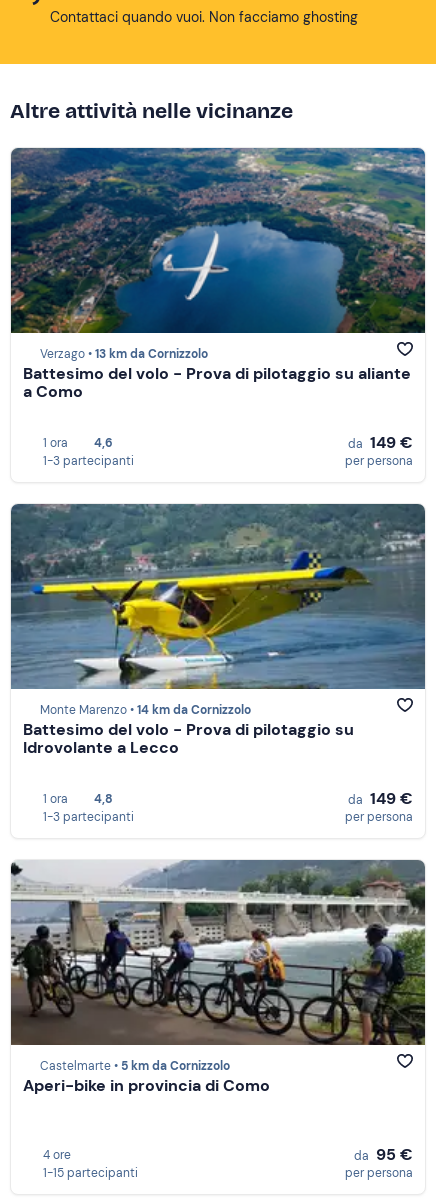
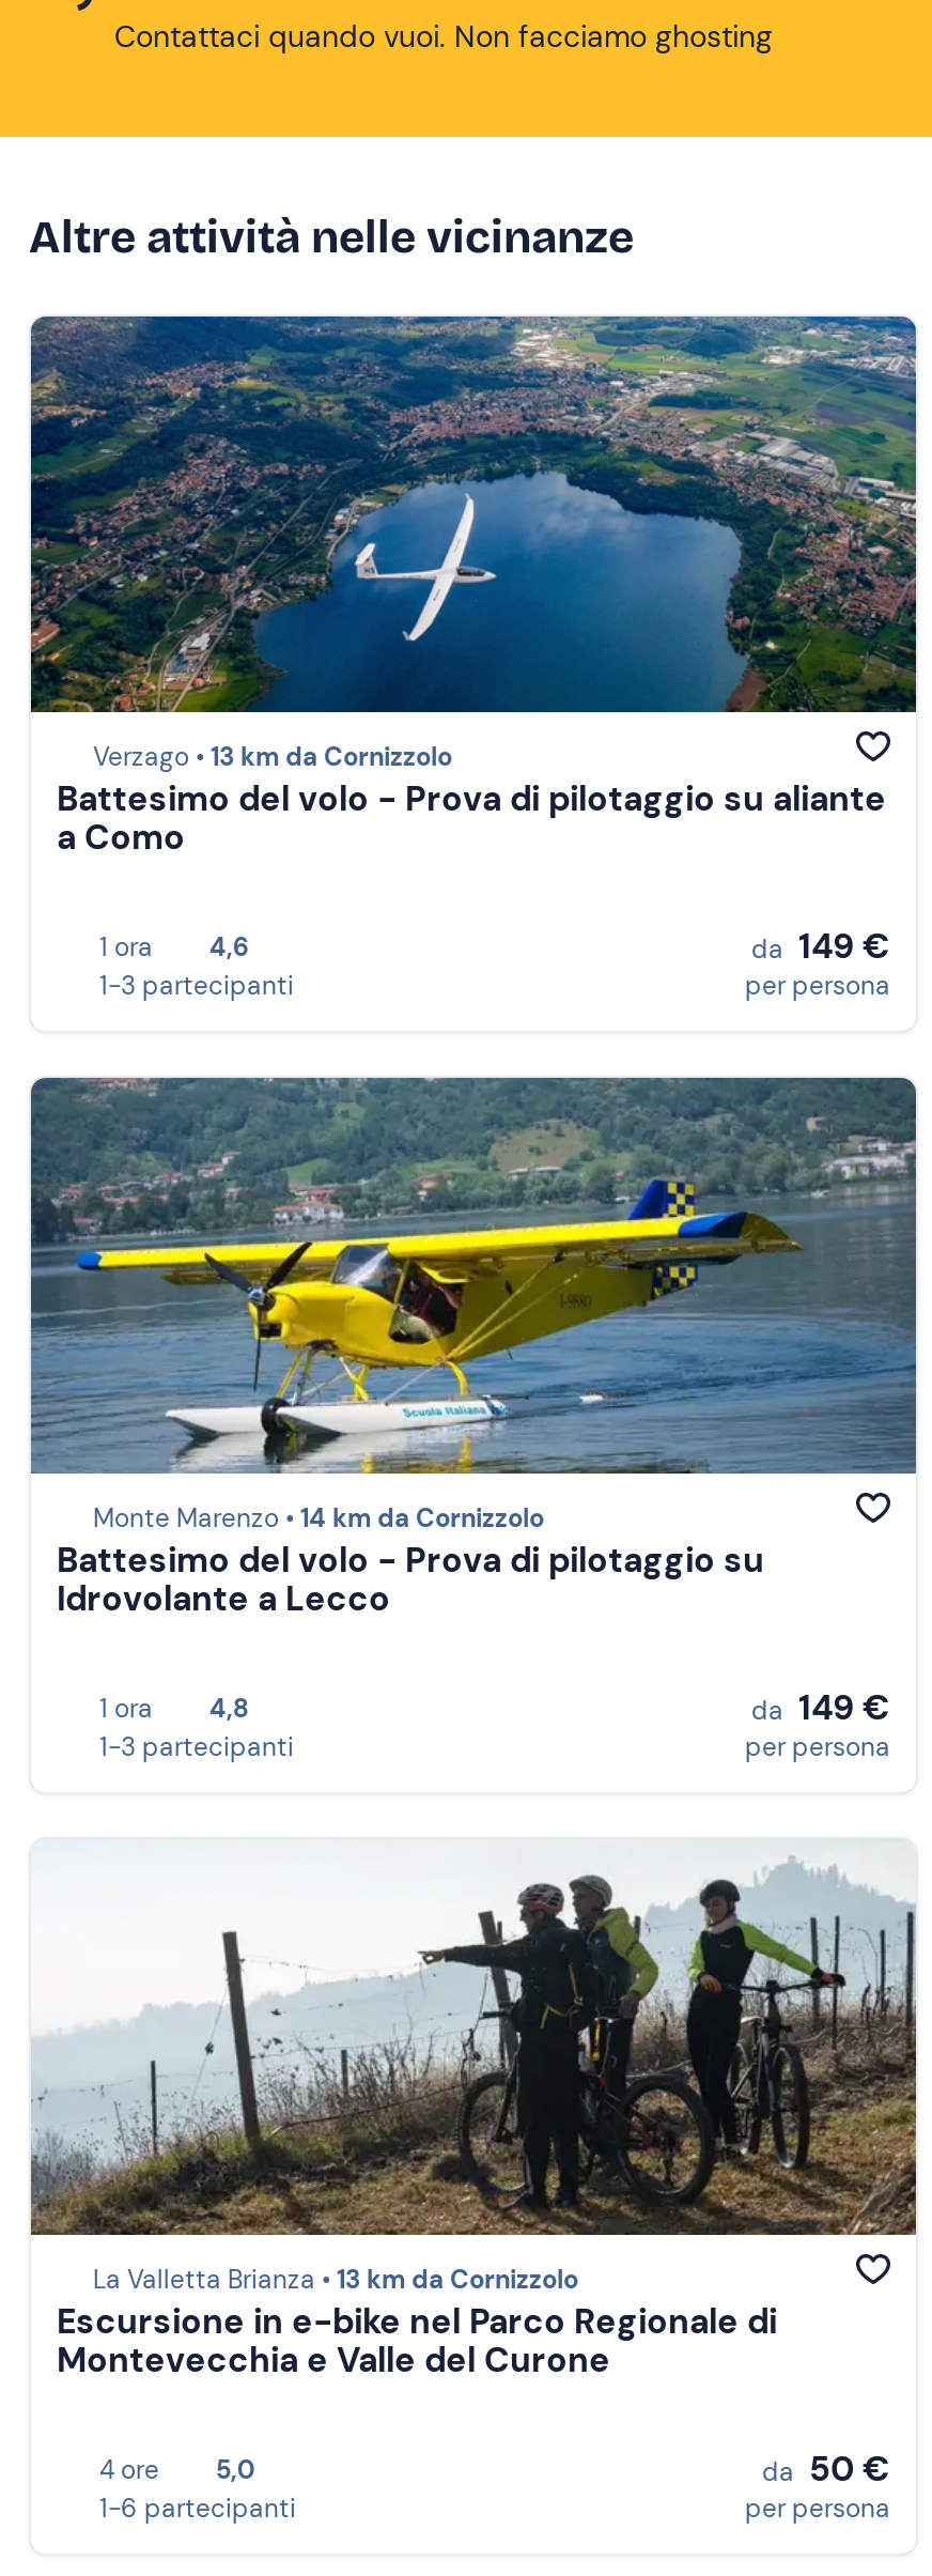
- [image]
- Castelmarte • 5 km da Cornizzolo
- Aperi-bike in provincia di Como
+ [image]
+ La Valletta Brianza • 13 km da Cornizzolo
+ Escursione in e-bike nel Parco Regionale di
+ Montevecchia e Valle del Curone

- da 95 €
+ da 50 €

- 1-15 partecipanti
+ 5,0
+ 1-6 partecipanti
